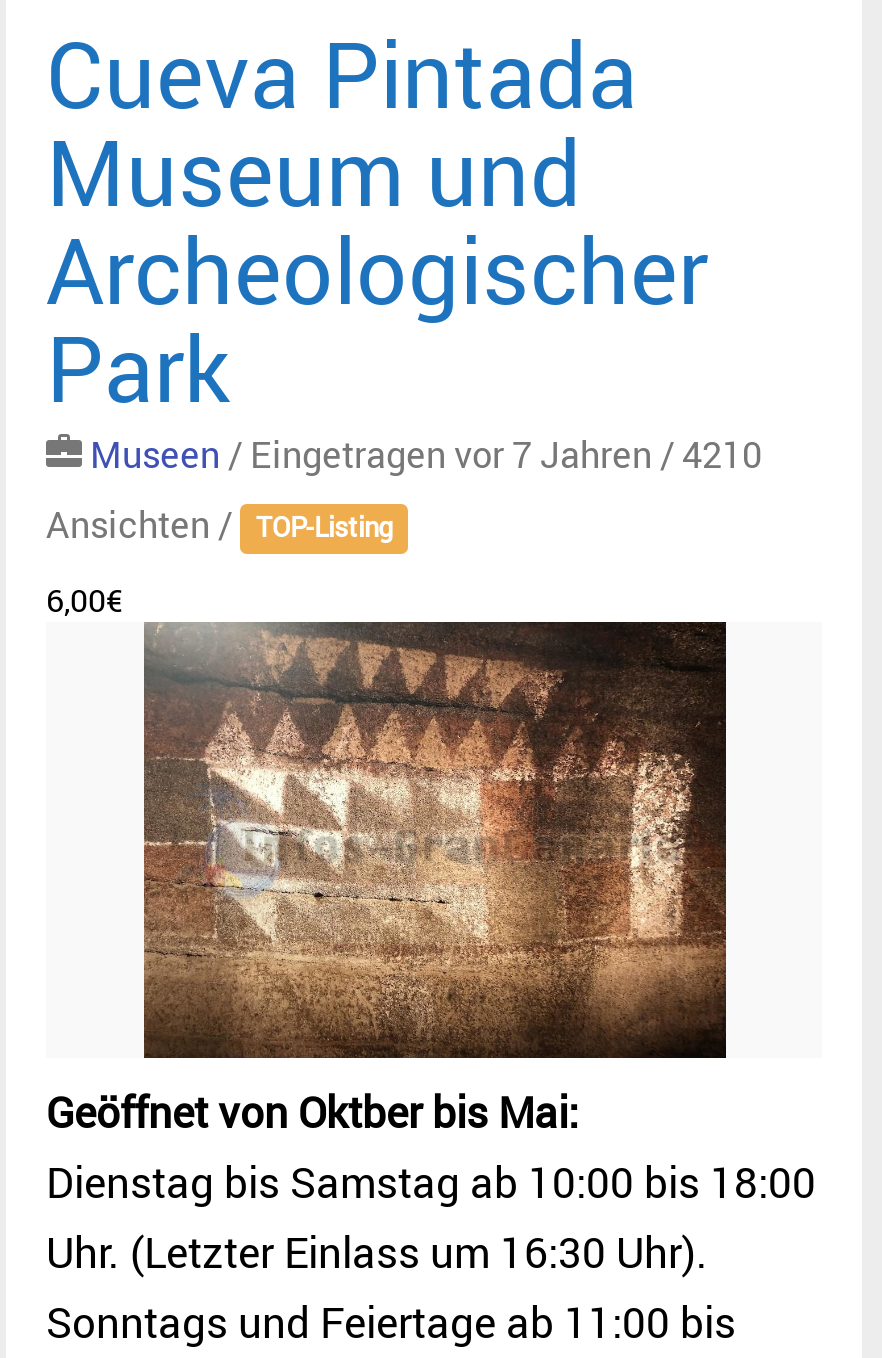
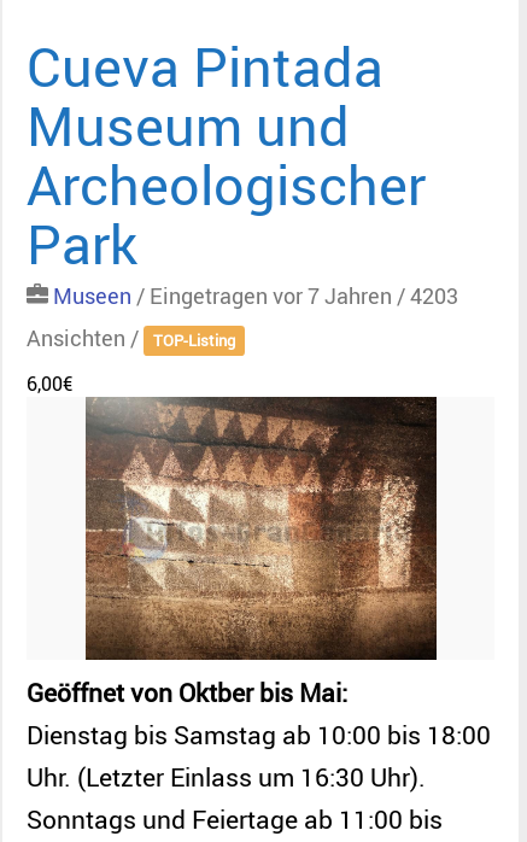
- Museen / Eingetragen vor 7 Jahren / 4210
+ Museen / Eingetragen vor 7 Jahren / 4203
